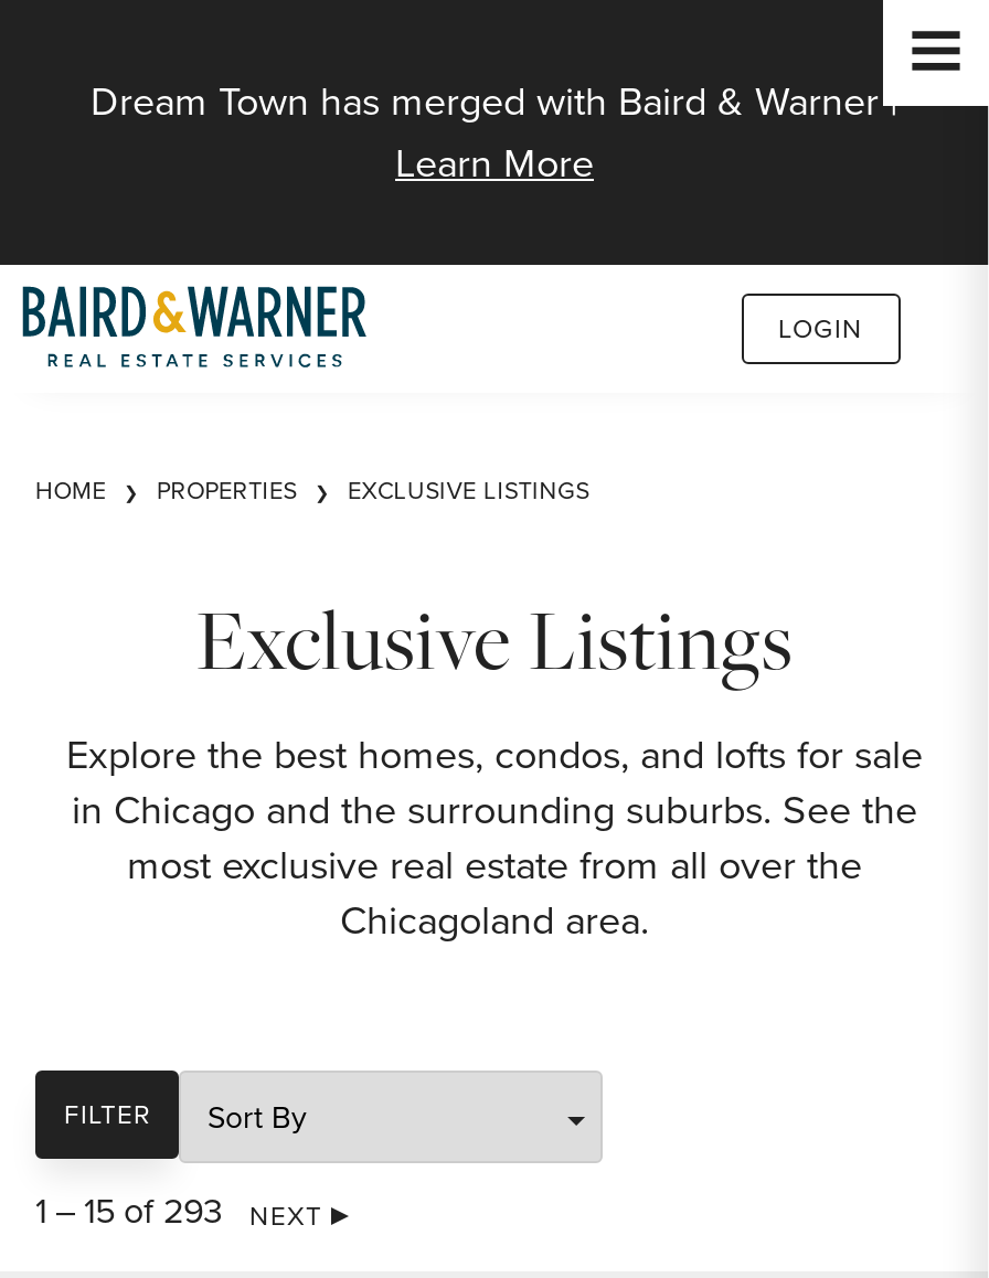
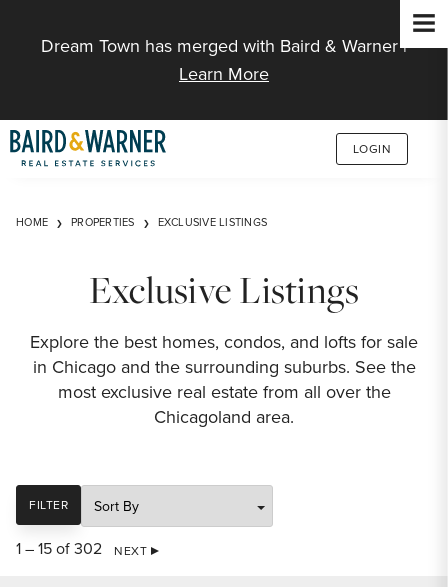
- 1 – 15 of 293 NEXT
+ 1 – 15 of 302 NEXT
